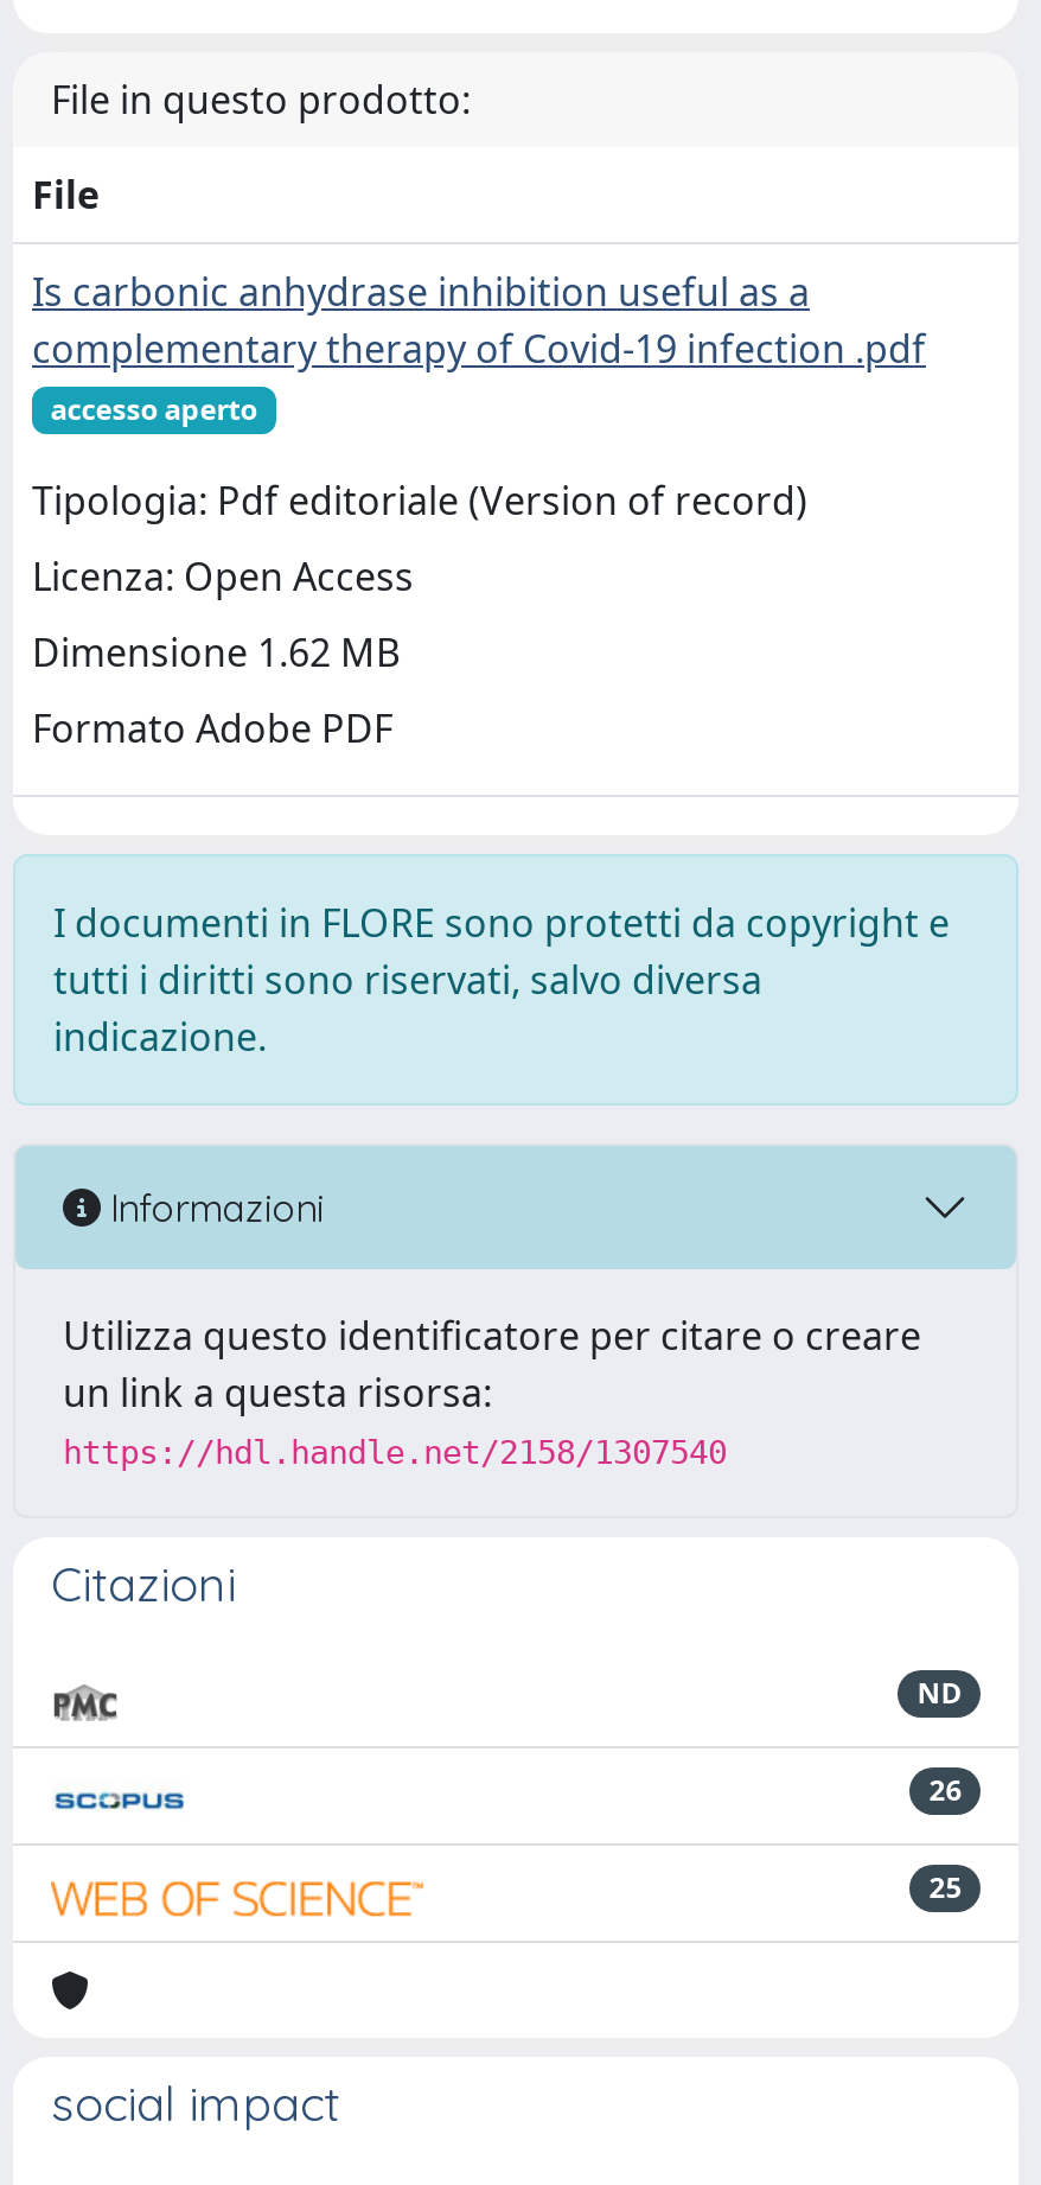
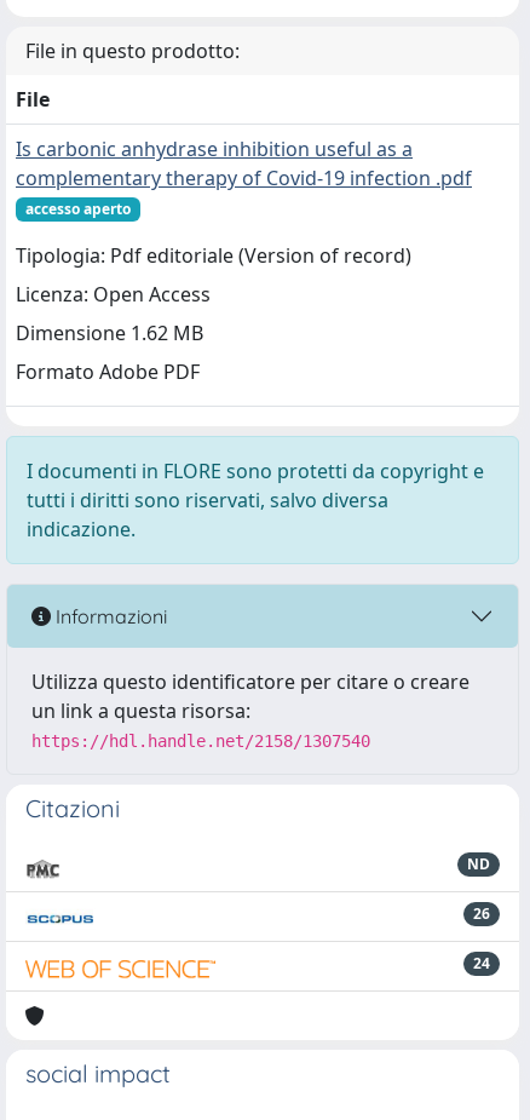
- 25
+ 24
